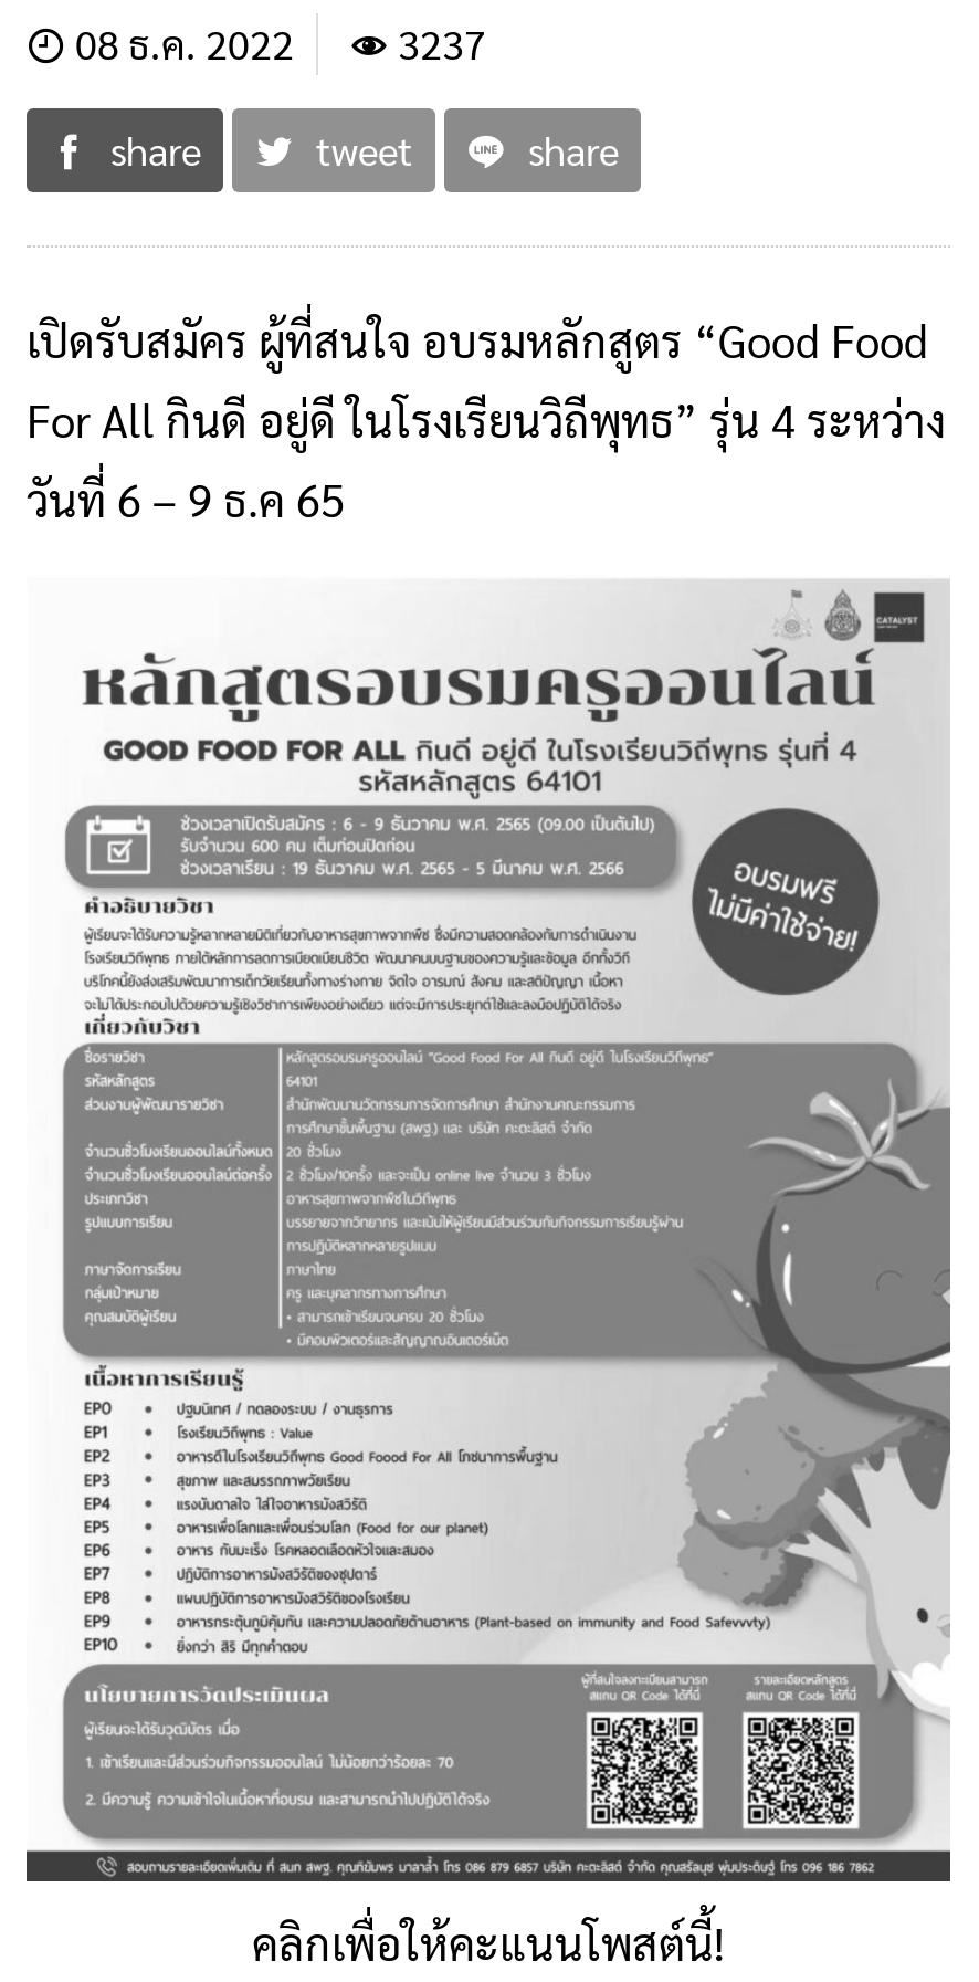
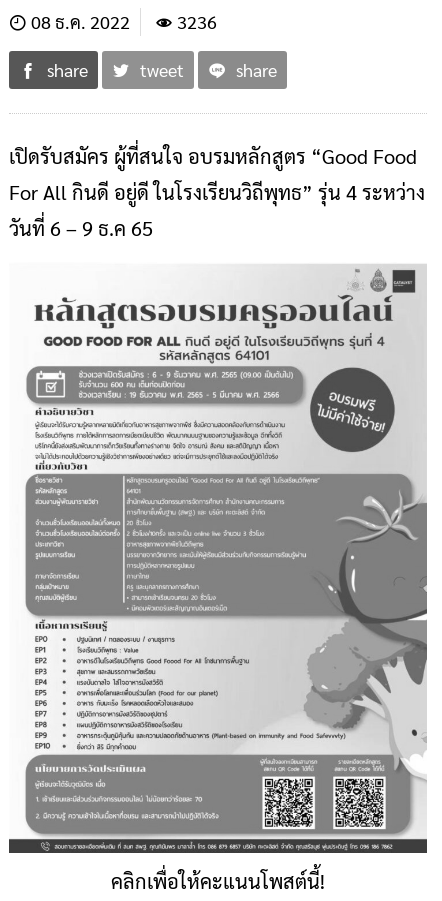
- 08 ธ.ค. 2022 3237
+ 08 ธ.ค. 2022 3236
